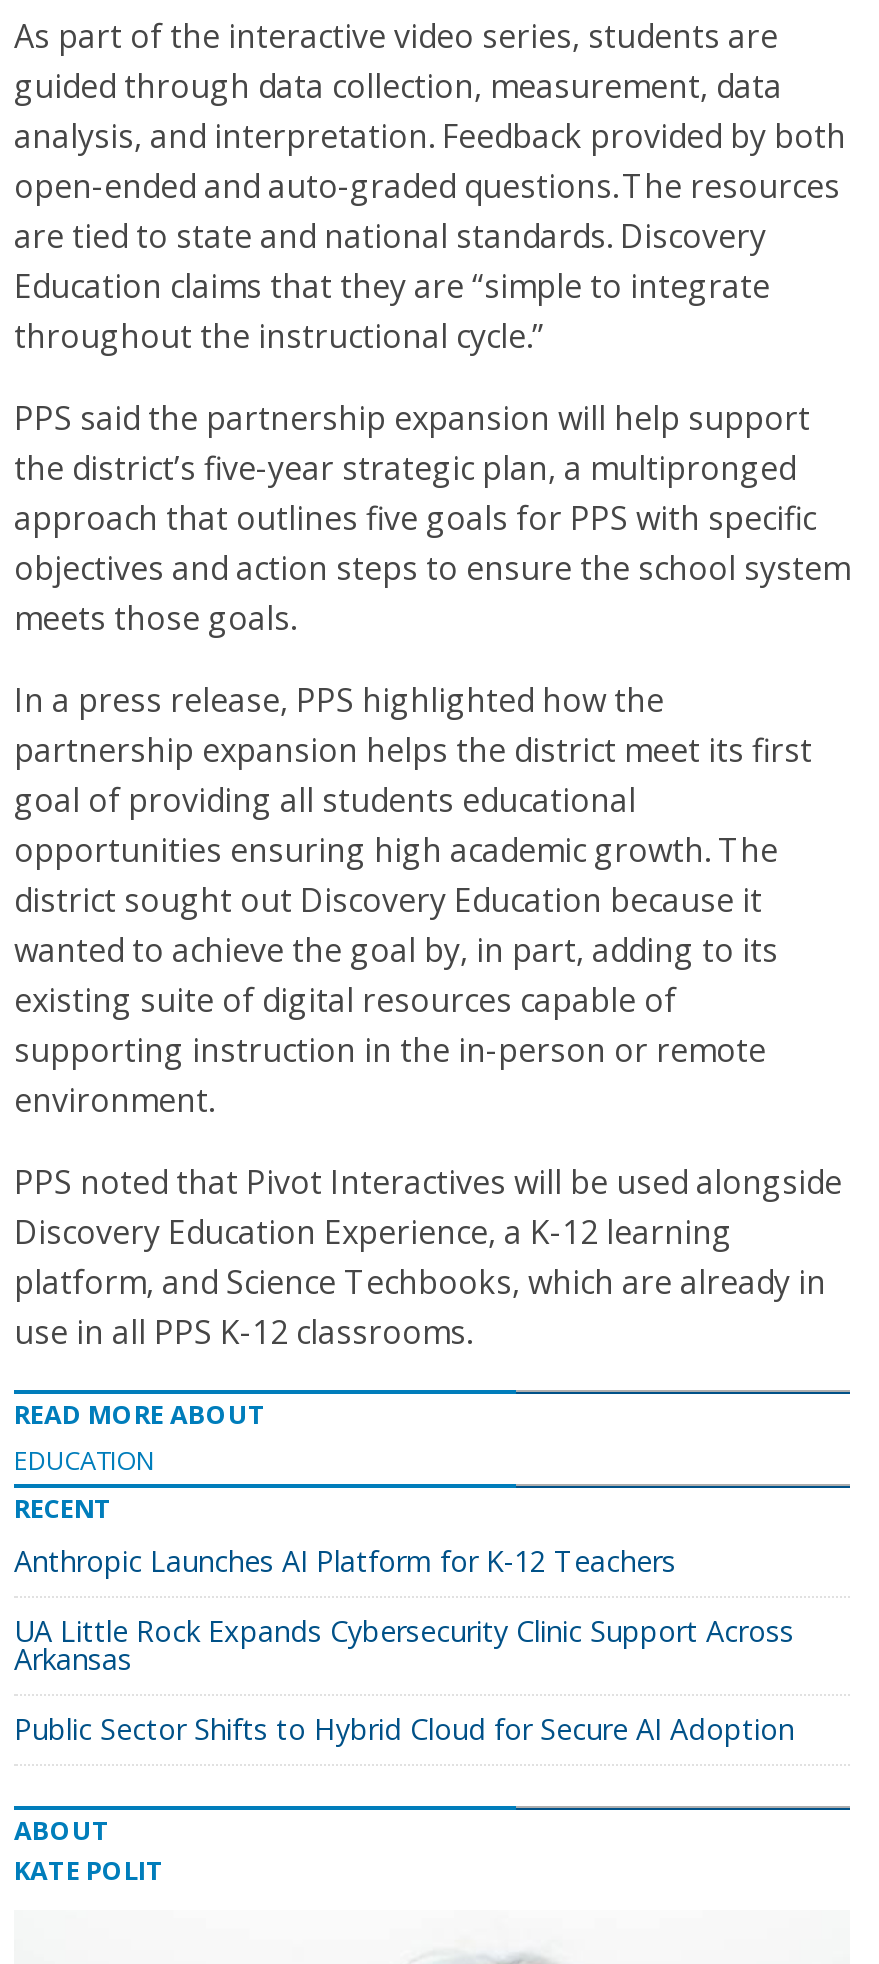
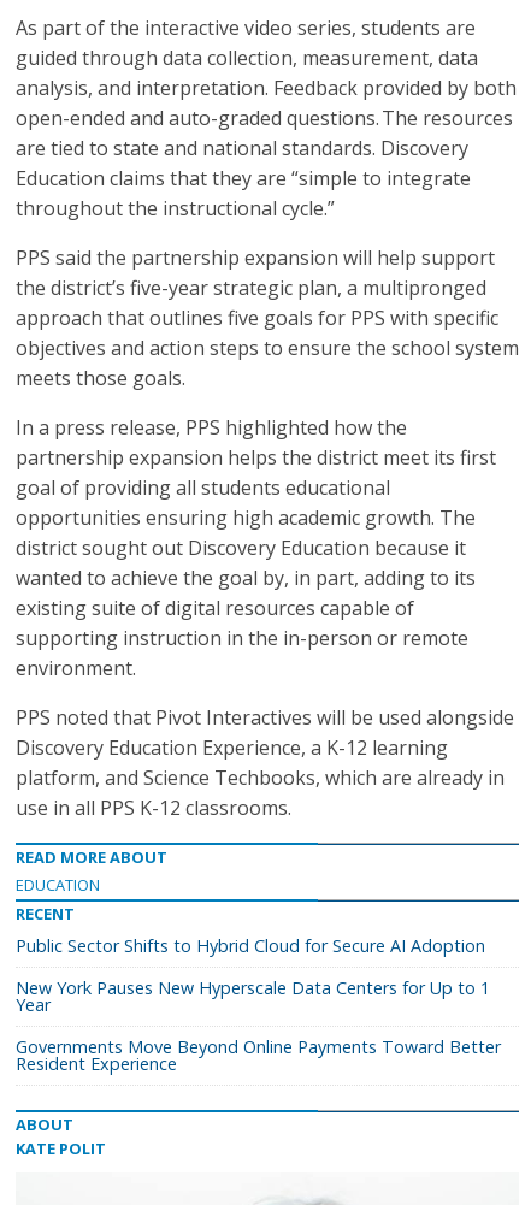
- Anthropic Launches AI Platform for K-12 Teachers
- UA Little Rock Expands Cybersecurity Clinic Support Across
- Arkansas

moved up: Public Sector Shifts to Hybrid Cloud for Secure AI Adoption

+ New York Pauses New Hyperscale Data Centers for Up to 1
+ Year
+ Governments Move Beyond Online Payments Toward Better
+ Resident Experience
